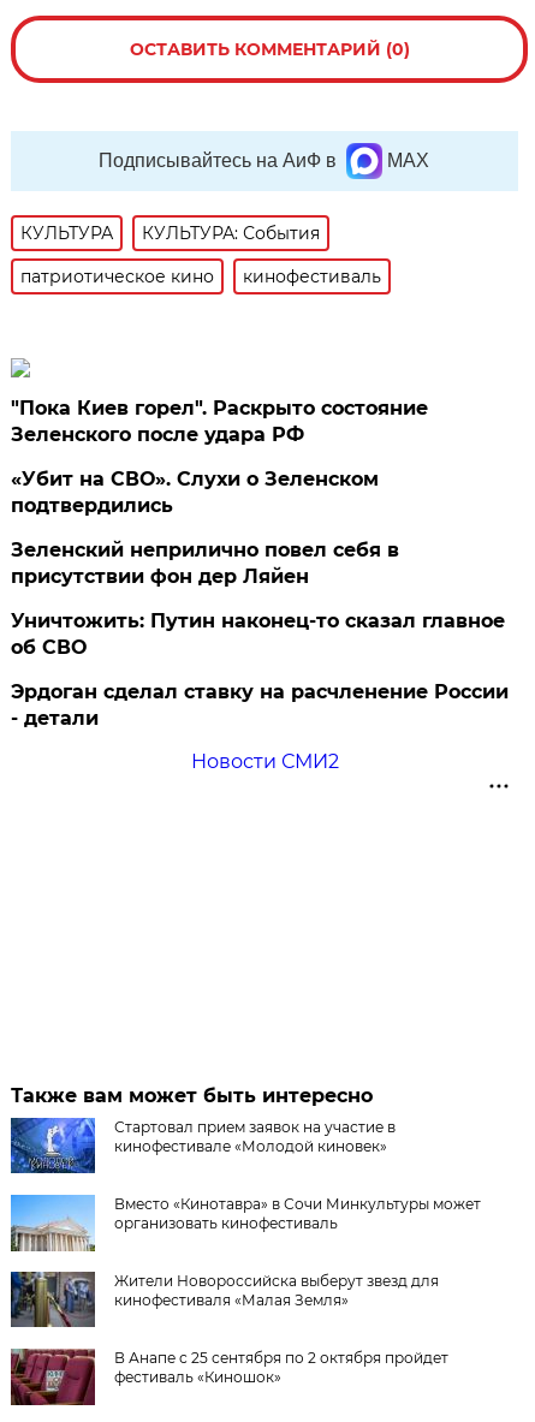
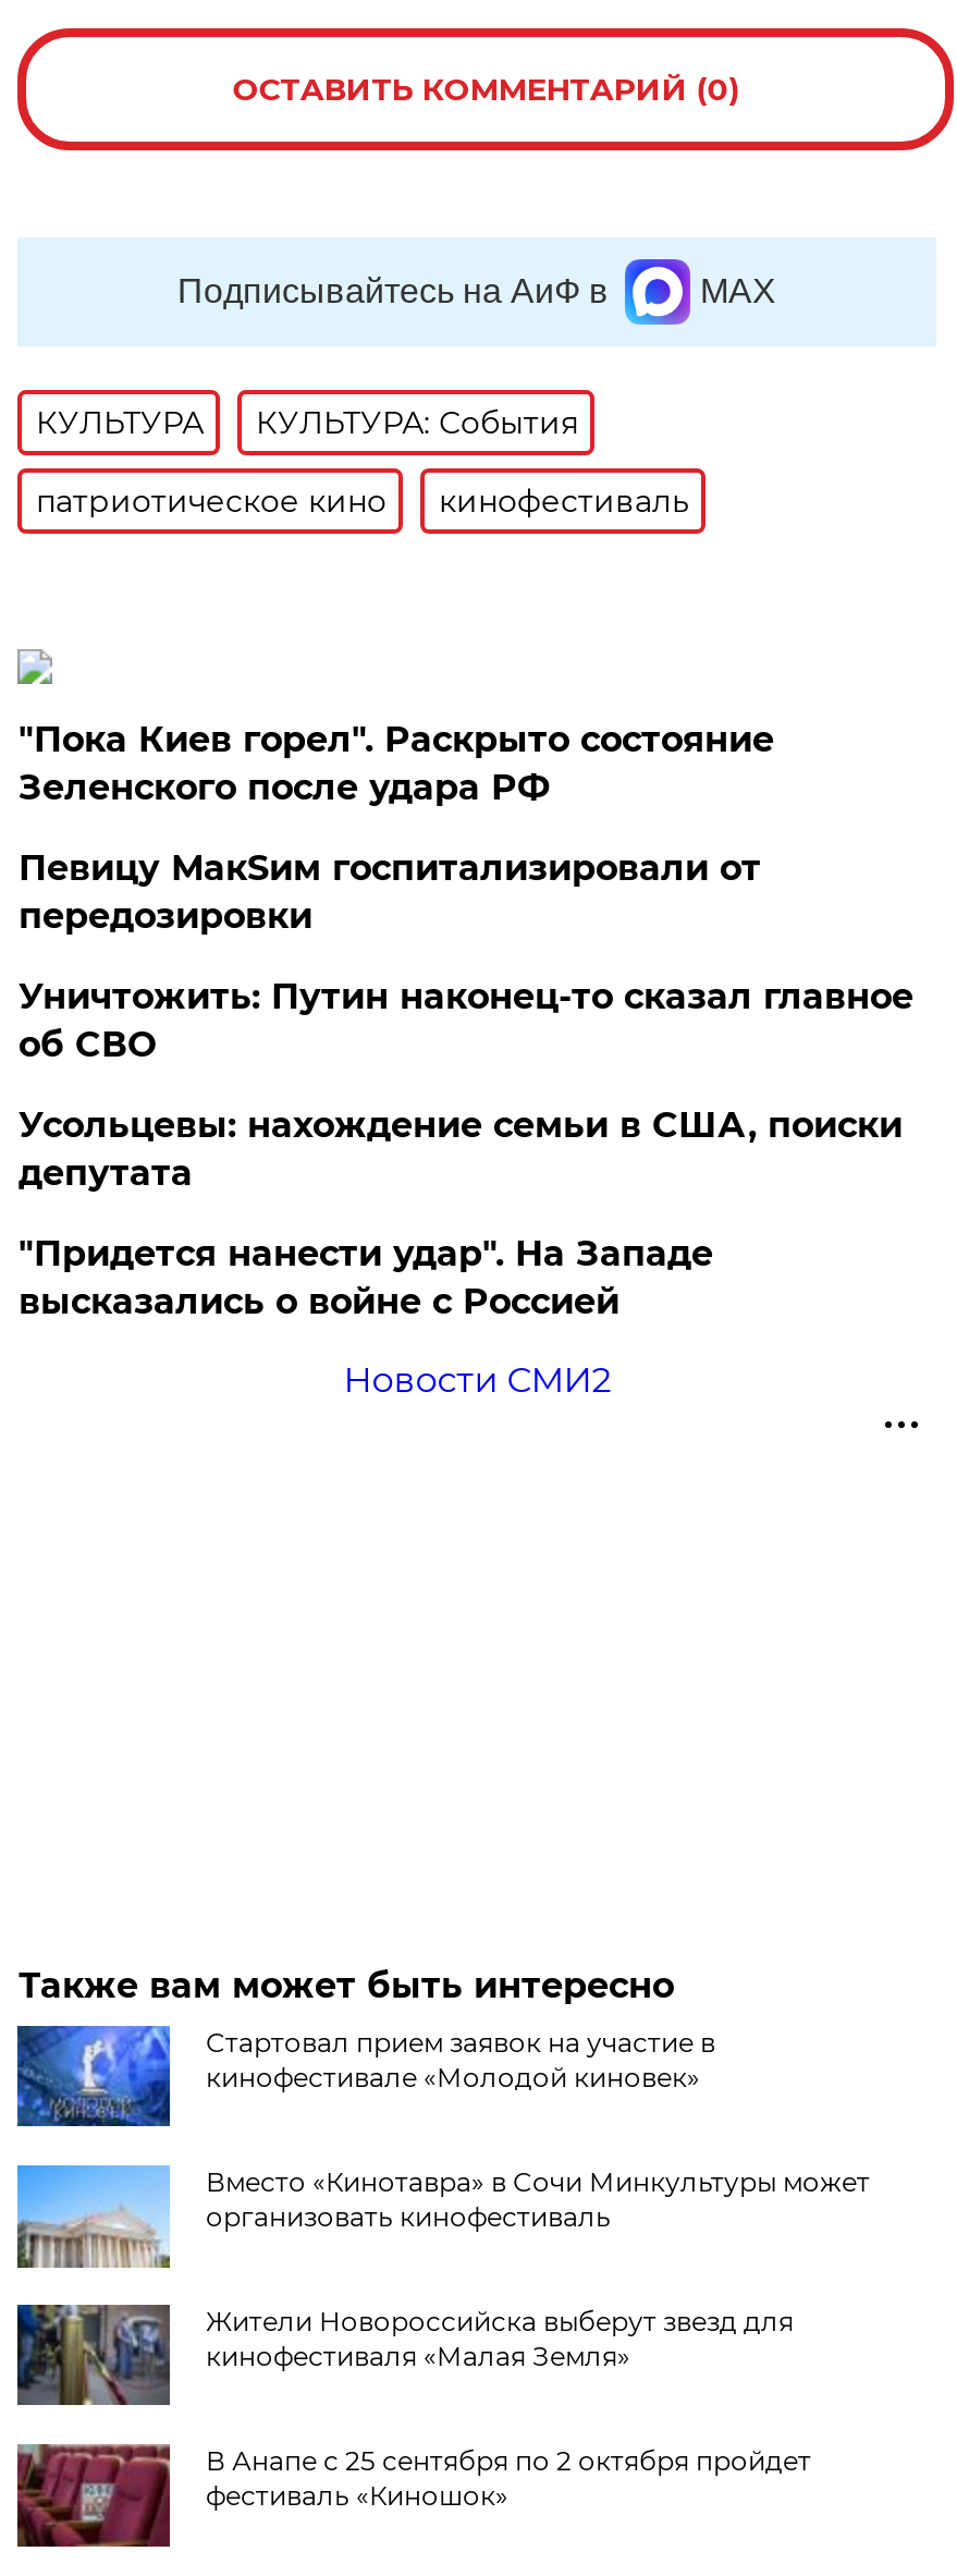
- «Убит на СВО». Слухи о Зеленском
- подтвердились
- Зеленский неприлично повел cебя в
- присутствии фон дер Ляйен
+ Певицу МакSим госпитализировали от
+ передозировки

moved up: Уничтожить: Путин наконец-то сказал главное | об СВО

- Эрдоган сделал ставку на расчленение России
- - детали
+ Усольцевы: нахождение семьи в США, поиски
+ депутата
+ "Придется нанести удар". На Западе
+ высказались о войне с Россией
